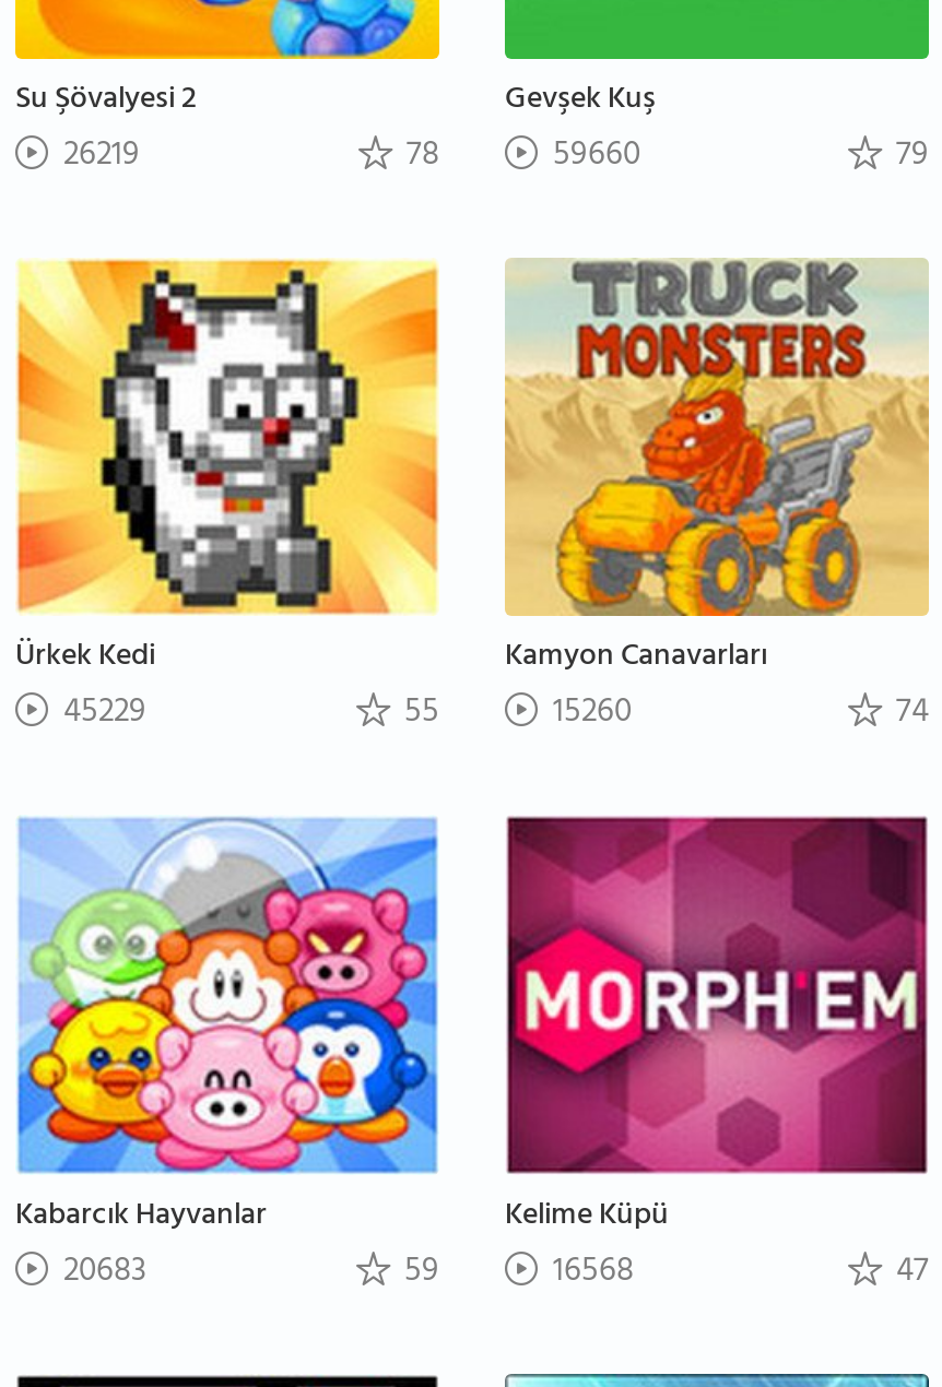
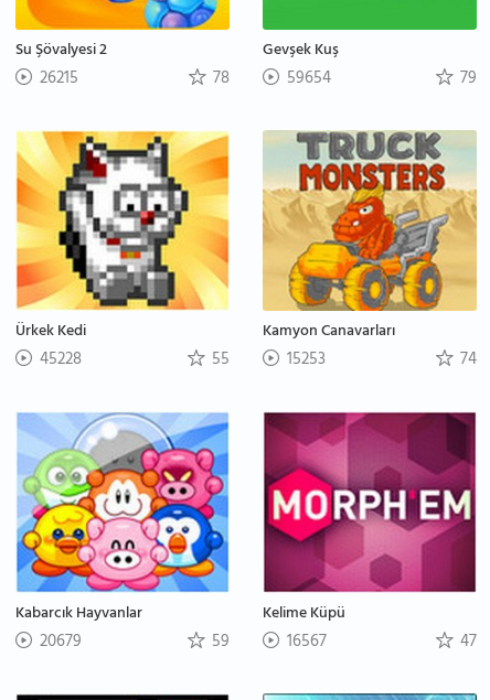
- 26219
+ 26215

- 78 59660
+ 78 59654

- 45229
+ 45228

- 55 15260
+ 55 15253

- 20683
+ 20679

- 59 16568
+ 59 16567
